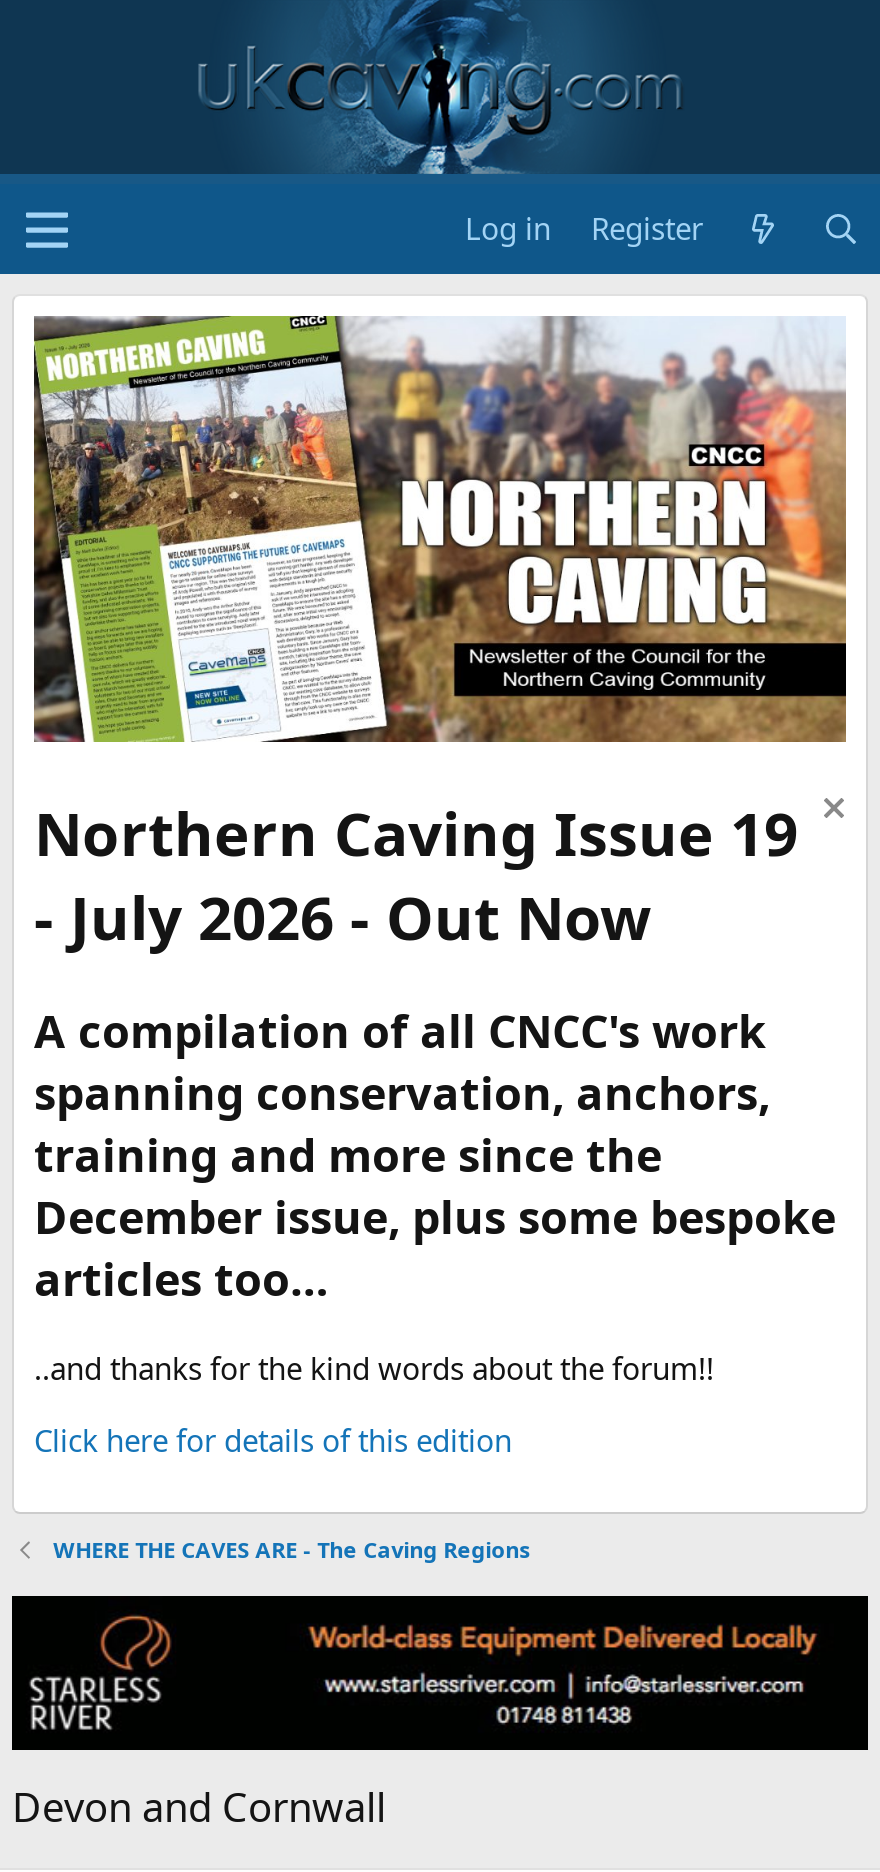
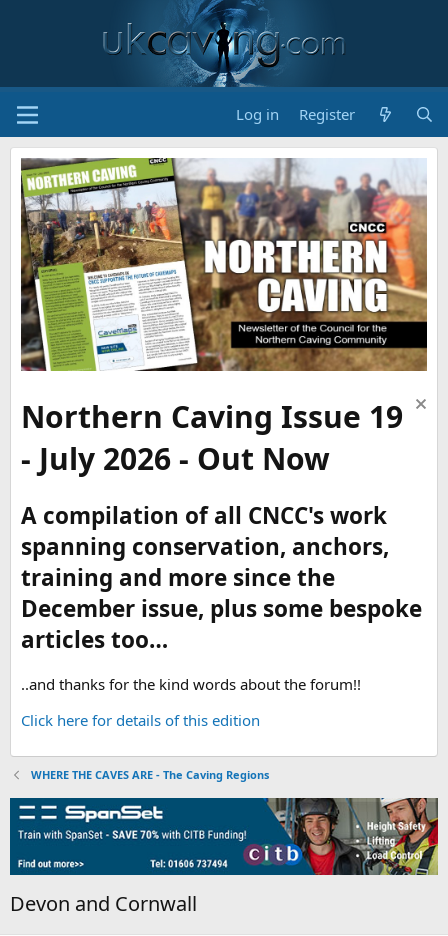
- [image]
+ [image]
